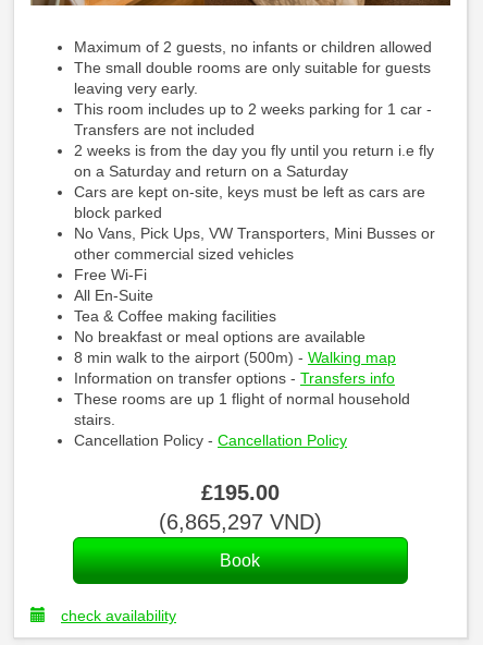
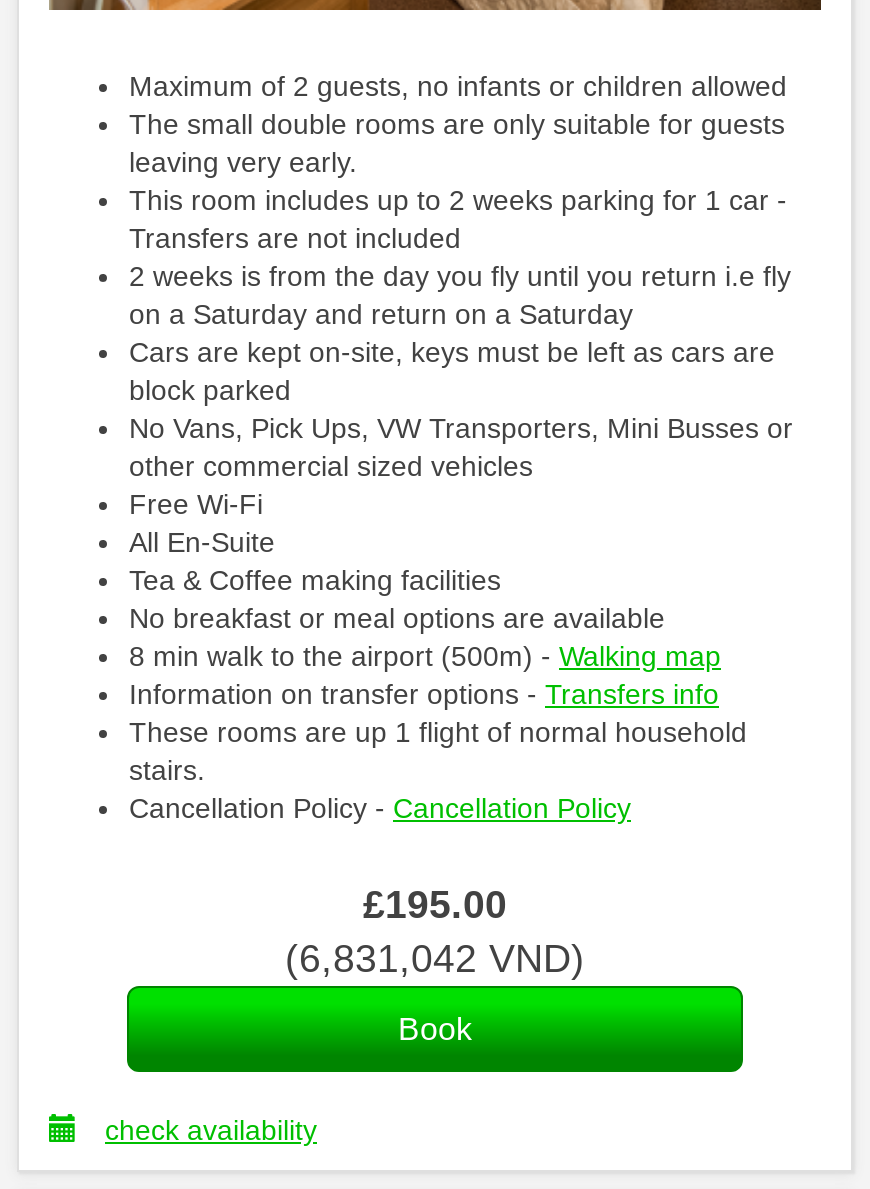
- (6,865,297 VND)
+ (6,831,042 VND)
